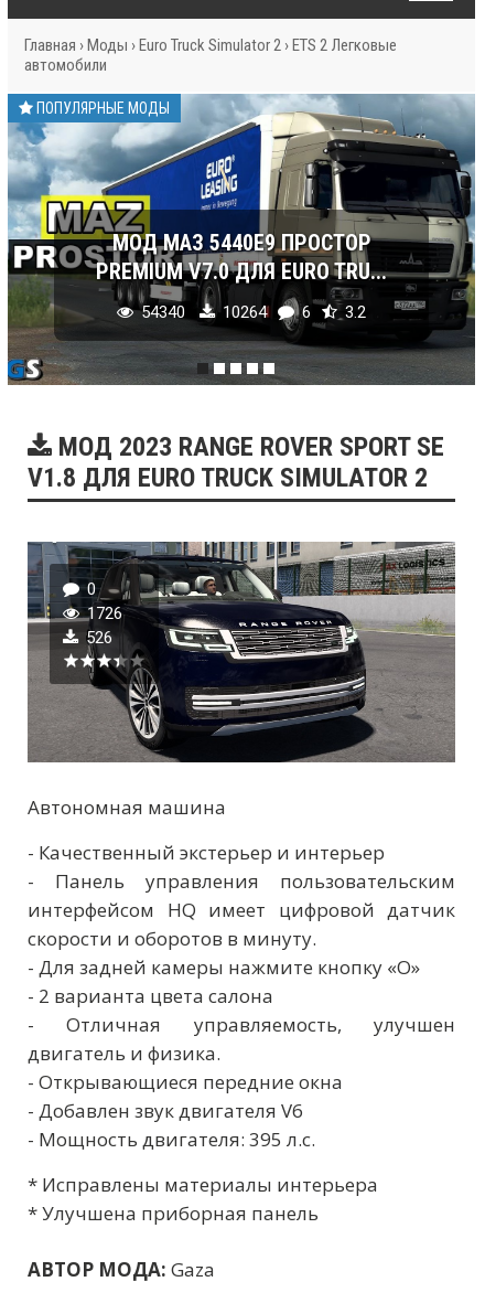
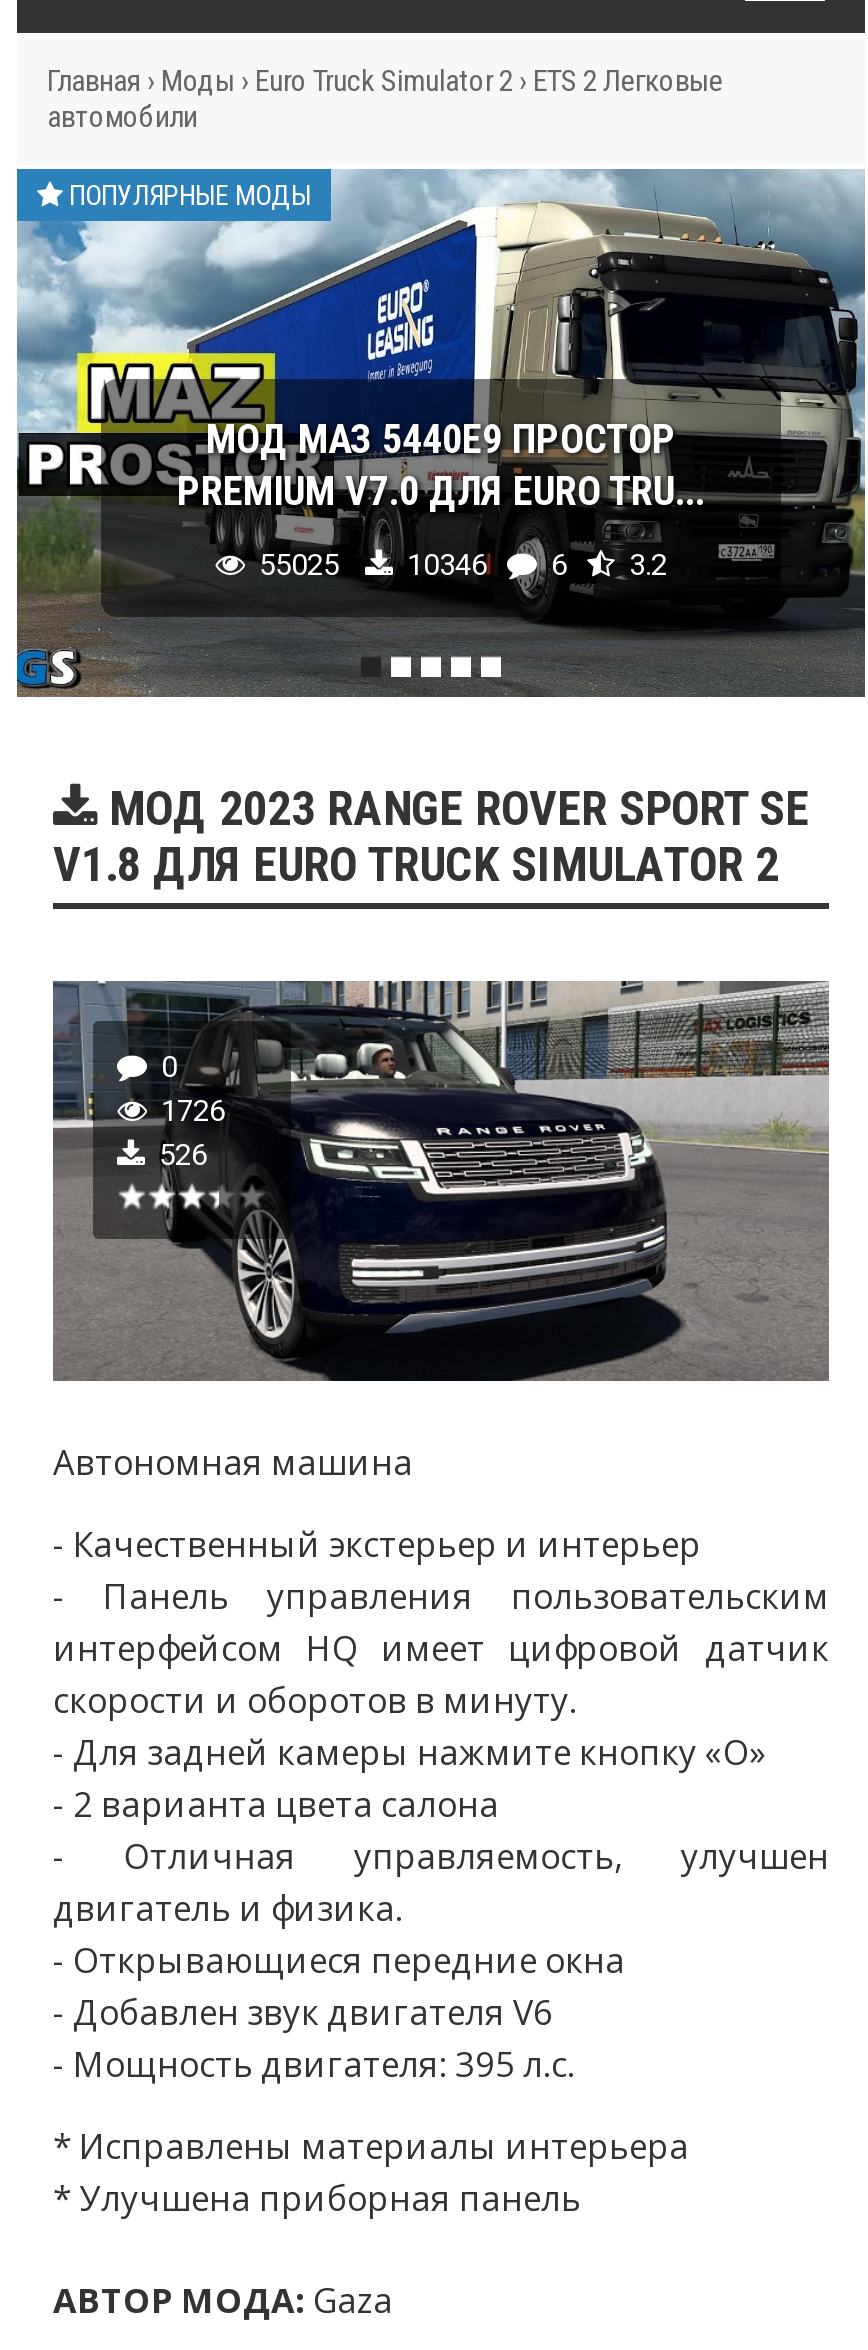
- 54340
+ 55025

- 10264
+ 10346
